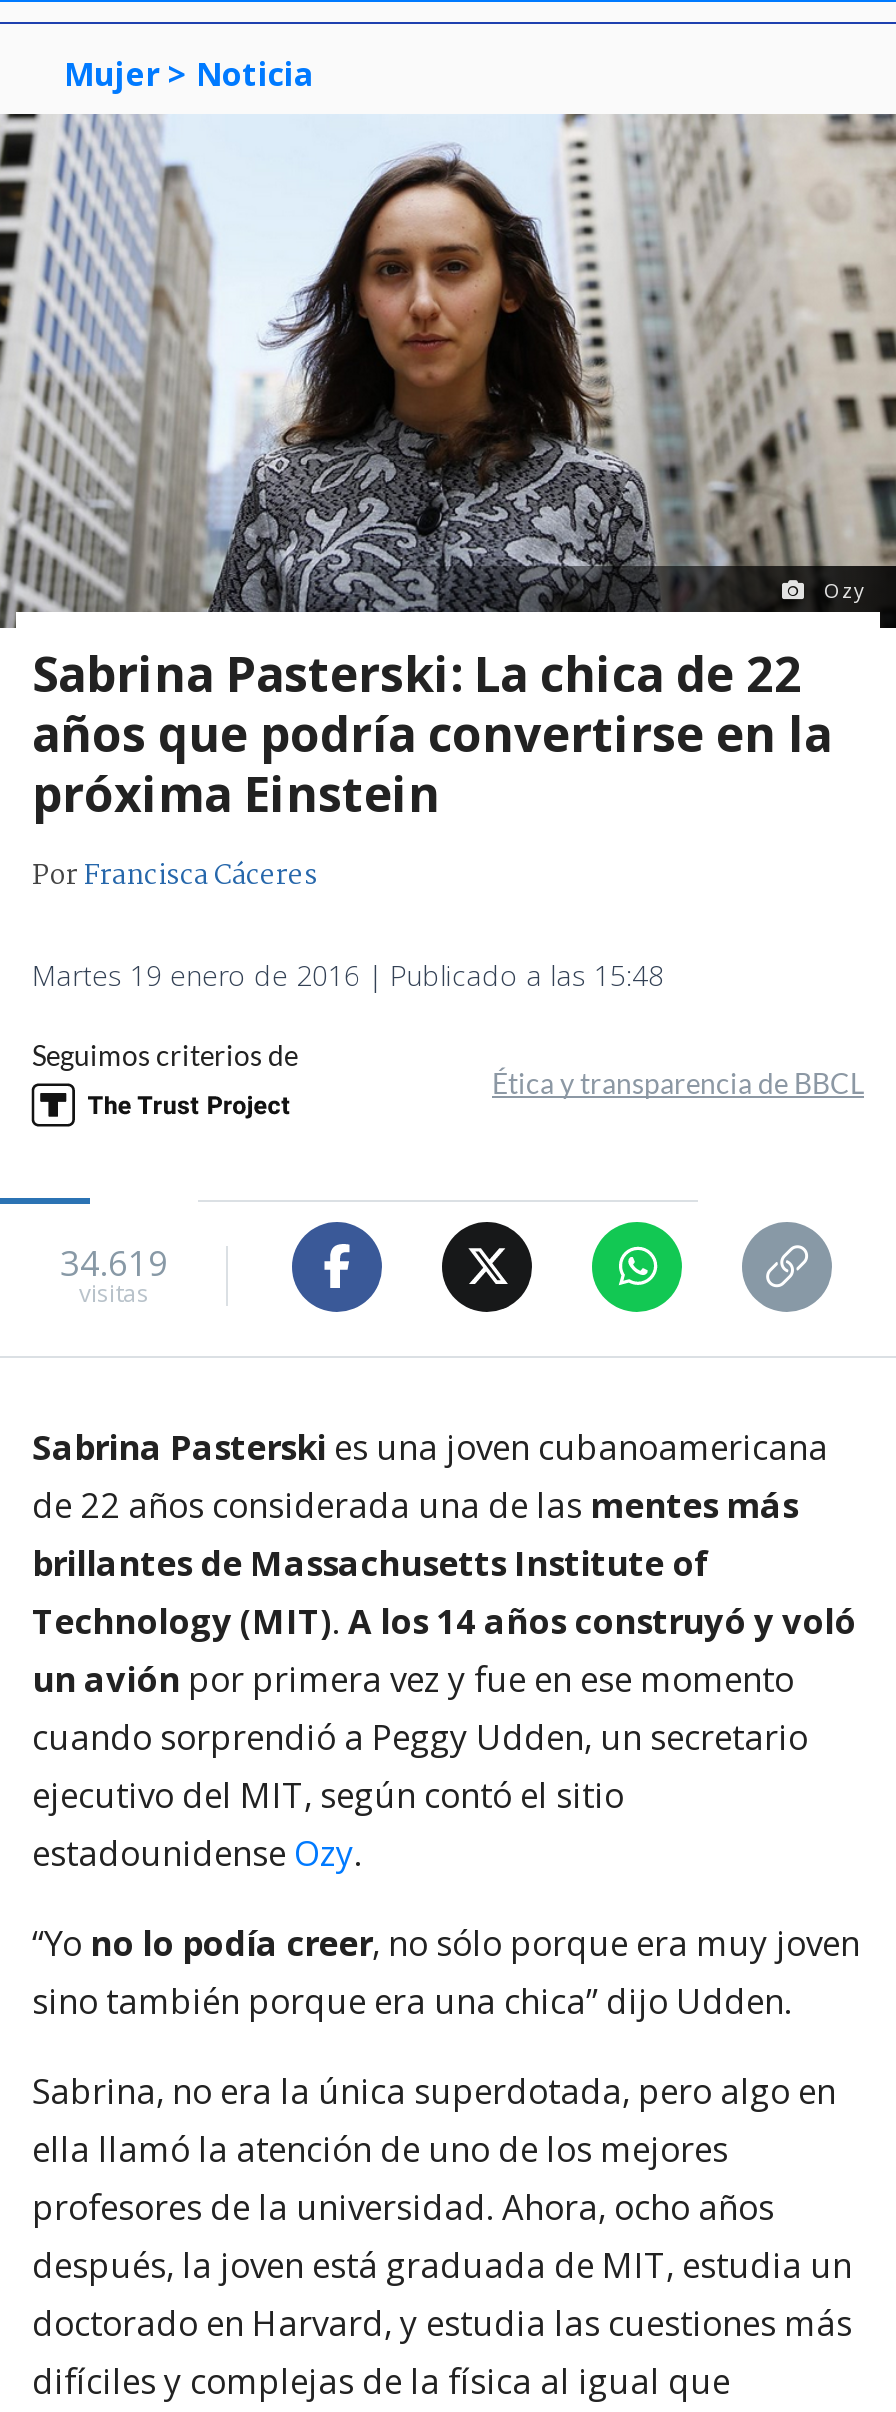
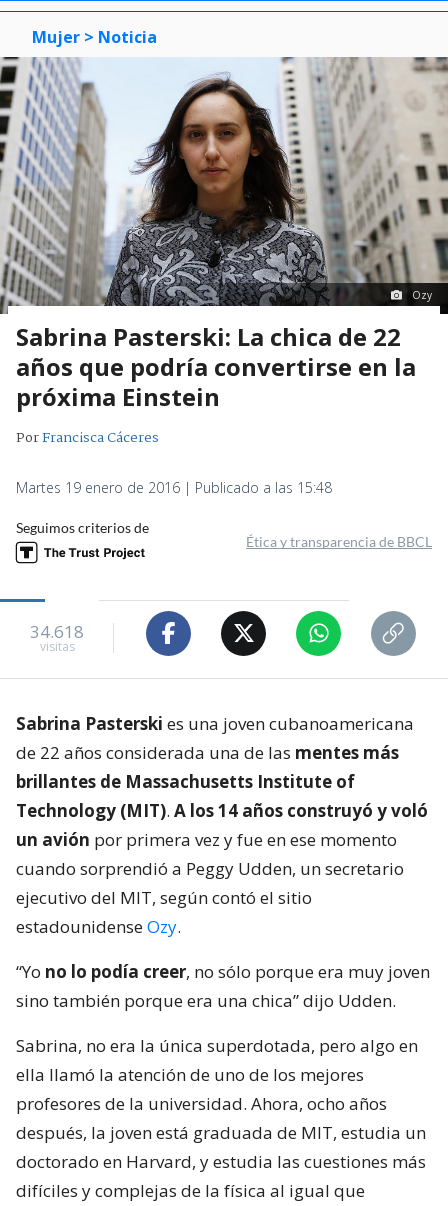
- 34.619
+ 34.618
